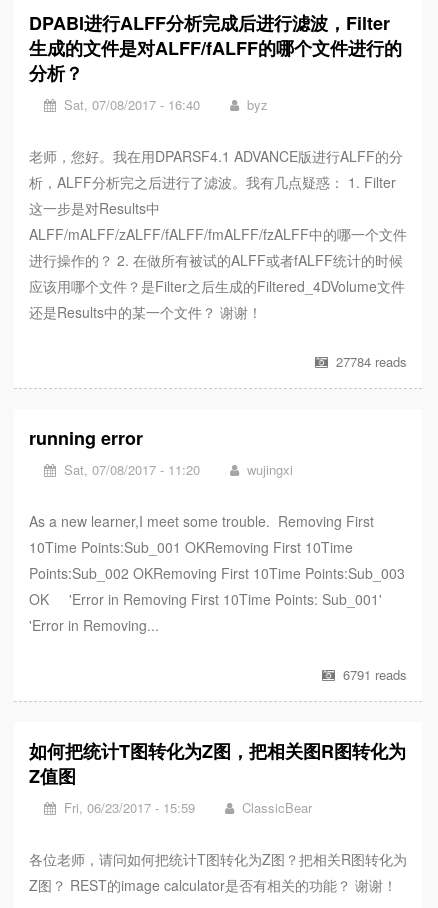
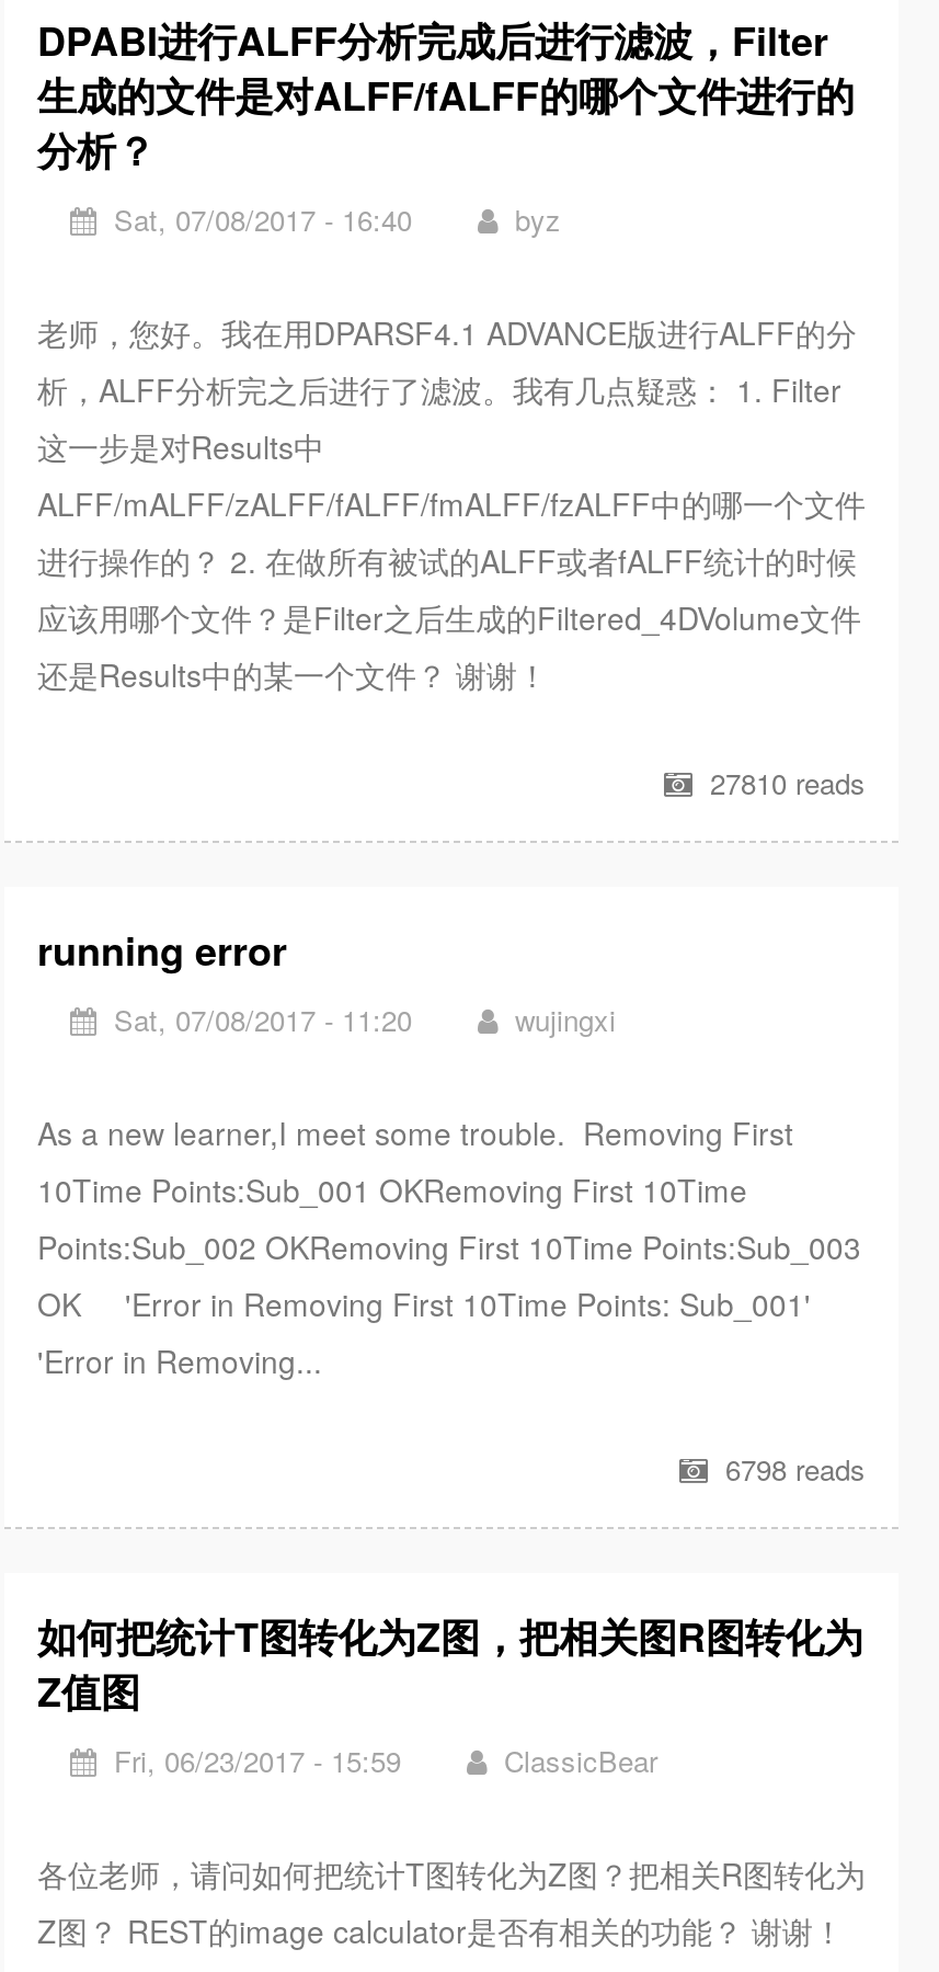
- 27784 reads
+ 27810 reads

- 6791 reads
+ 6798 reads
